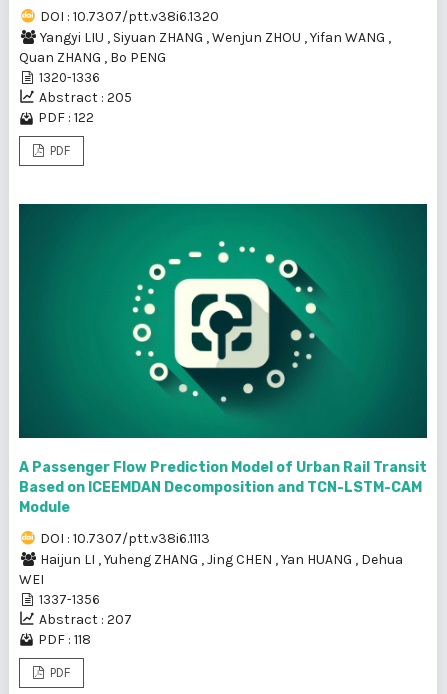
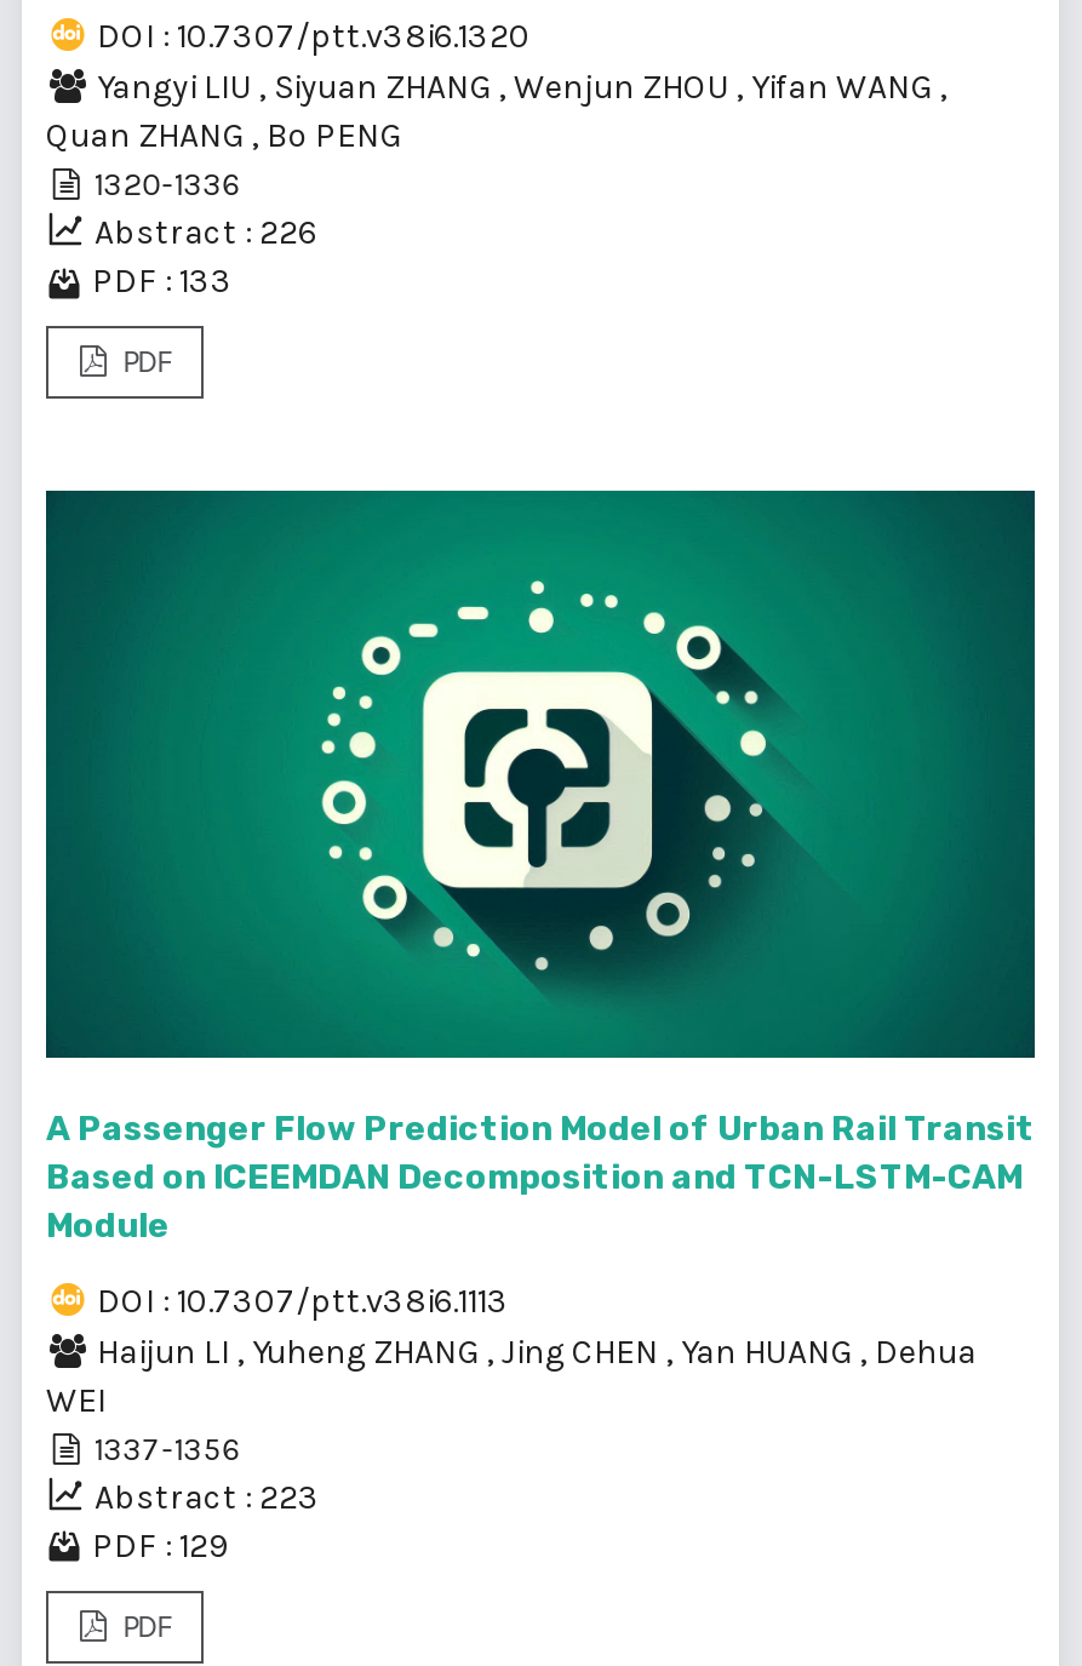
- Abstract : 205
+ Abstract : 226

- PDF : 122
+ PDF : 133

- Abstract : 207
+ Abstract : 223

- PDF : 118
+ PDF : 129
